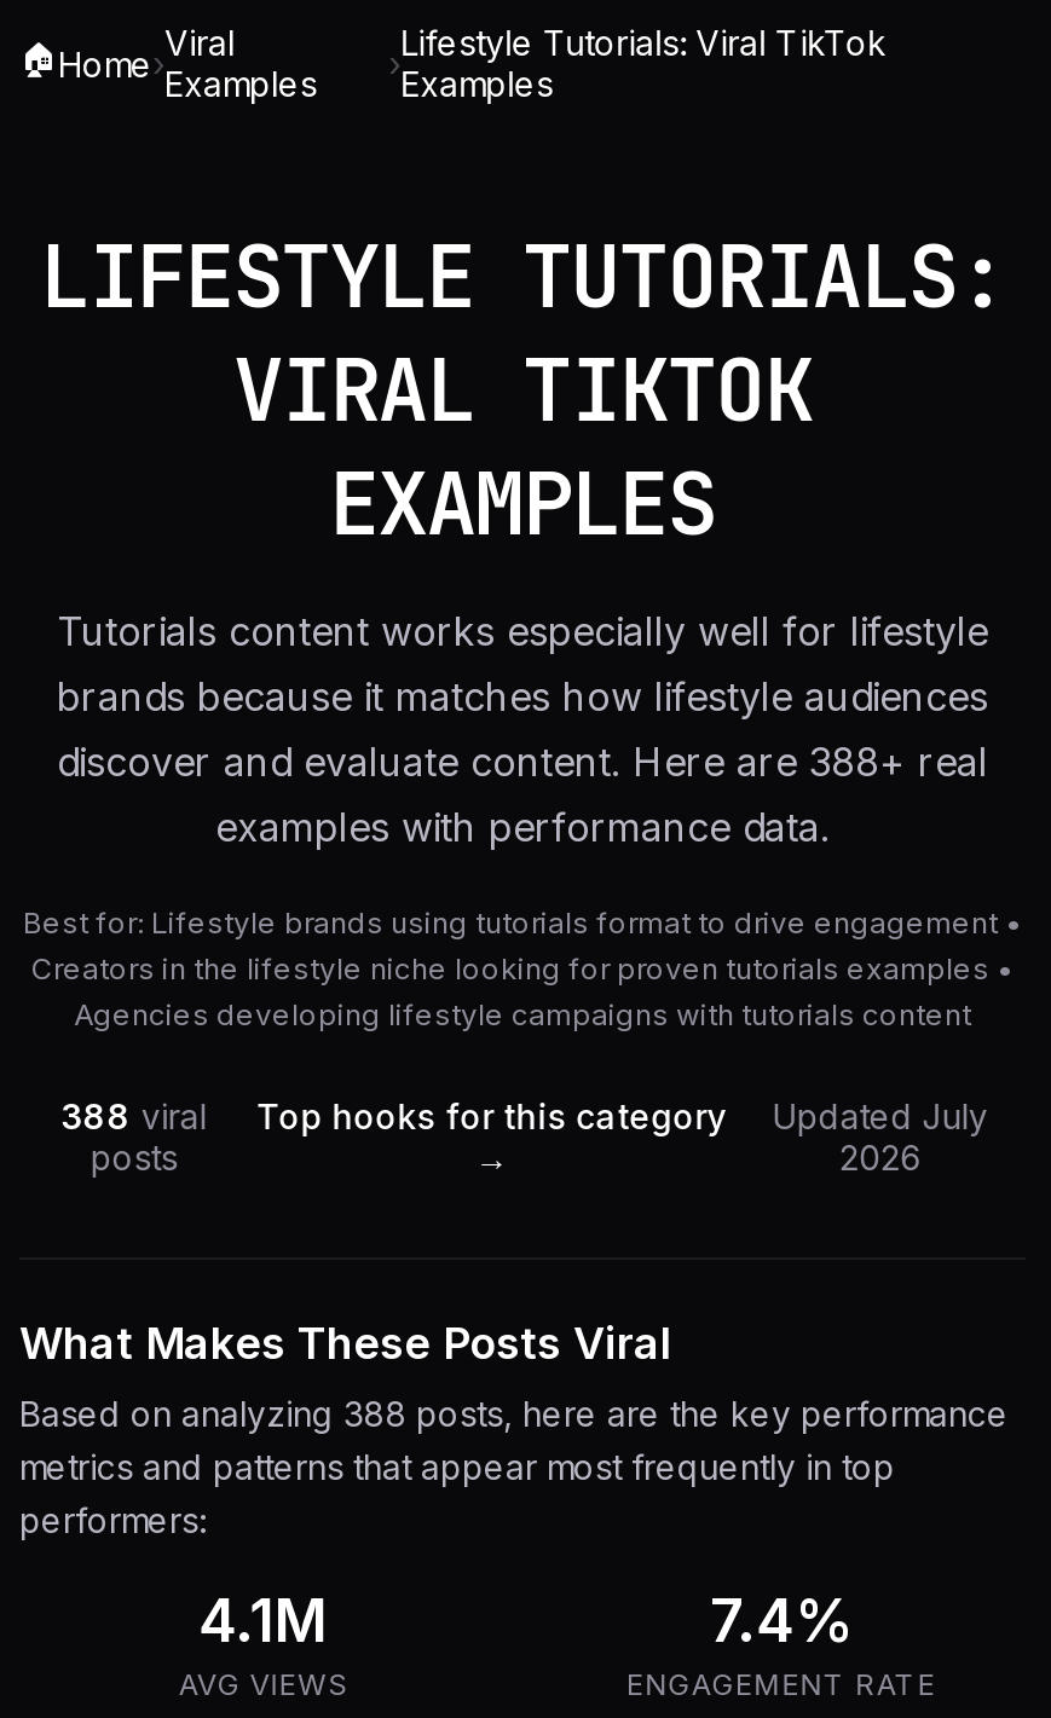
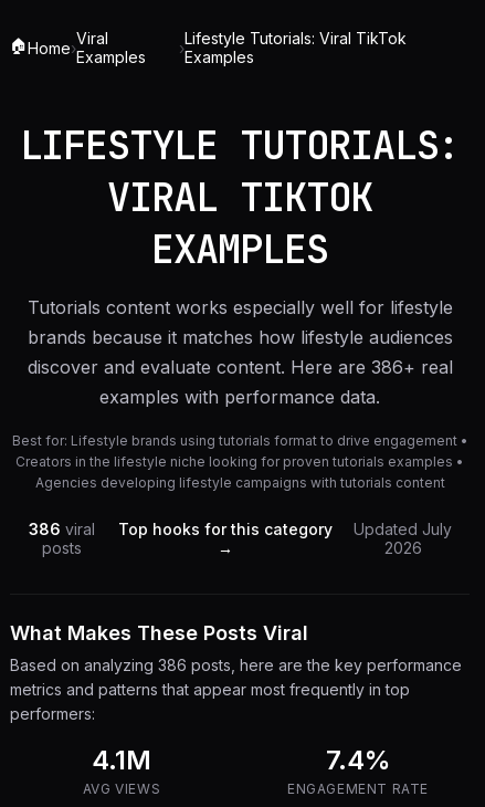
- discover and evaluate content. Here are 388+ real
+ discover and evaluate content. Here are 386+ real

- 388 viral Top hooks for this category Updated July
+ 386 viral Top hooks for this category Updated July

- Based on analyzing 388 posts, here are the key performance
+ Based on analyzing 386 posts, here are the key performance
